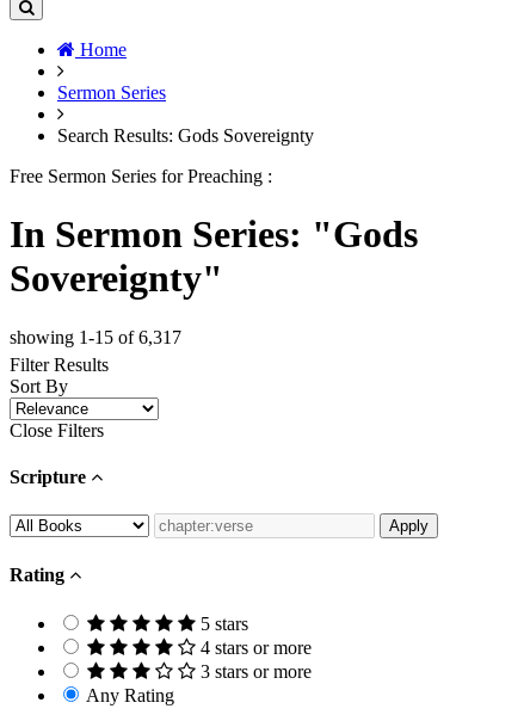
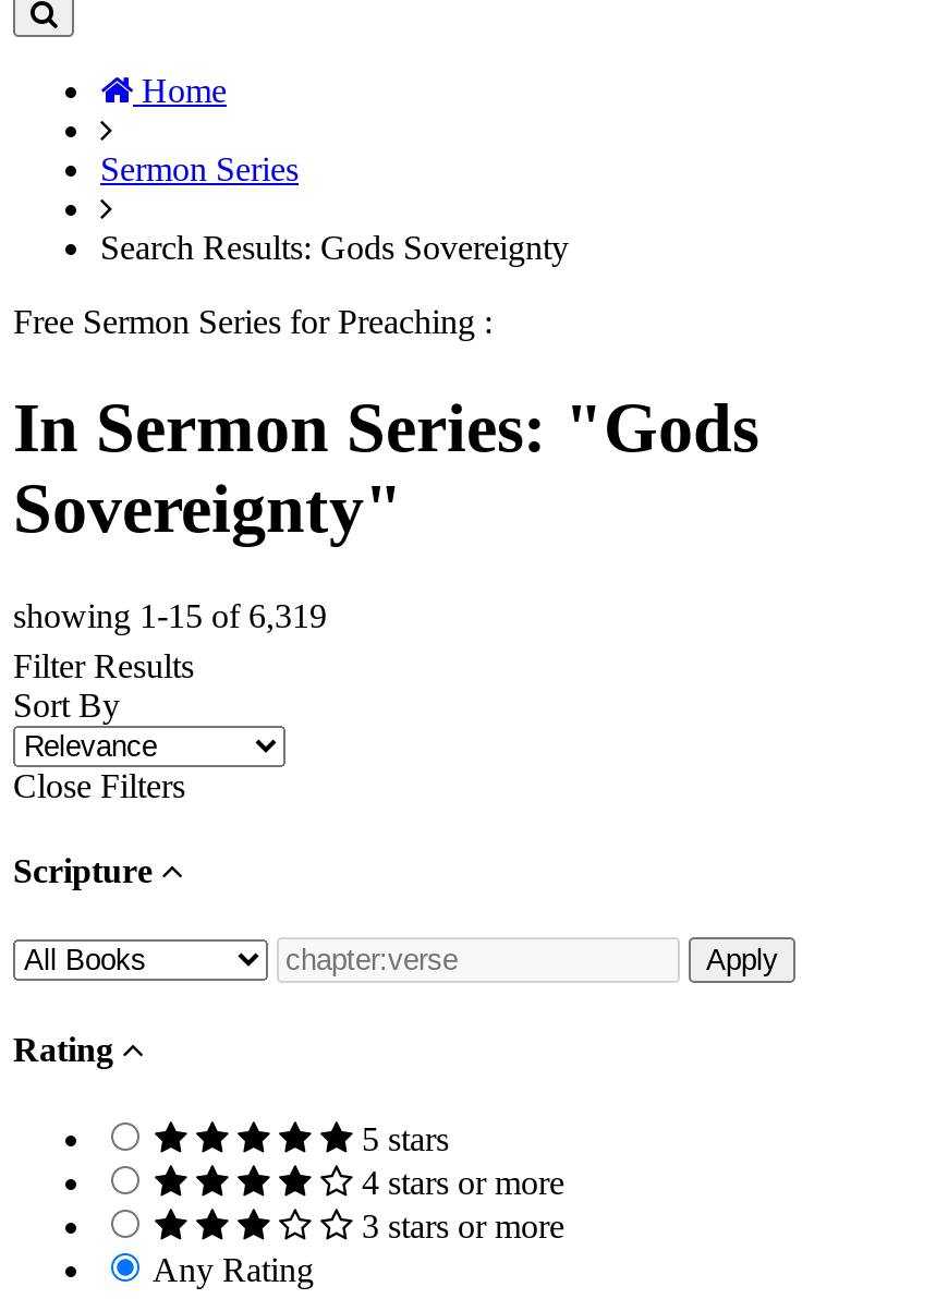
- showing 1-15 of 6,317
+ showing 1-15 of 6,319
